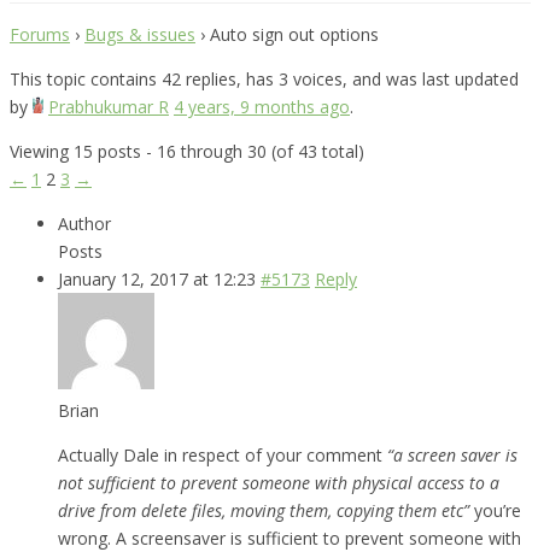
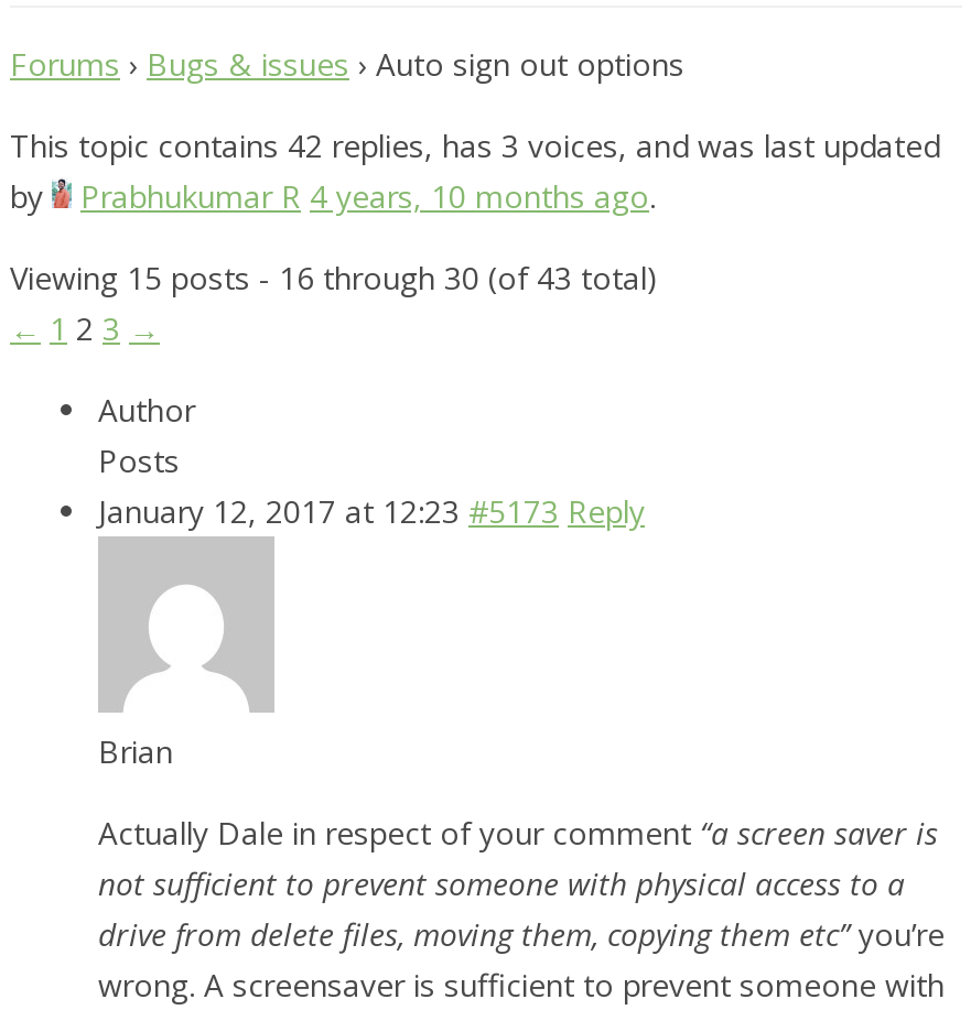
- Prabhukumar R 4 years, 9 months ago.
+ Prabhukumar R 4 years, 10 months ago.
